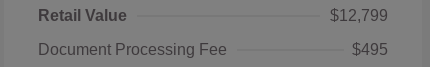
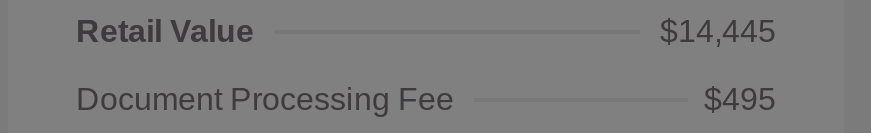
- $12,799
+ $14,445
